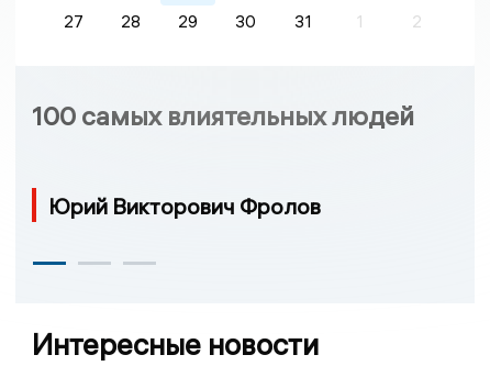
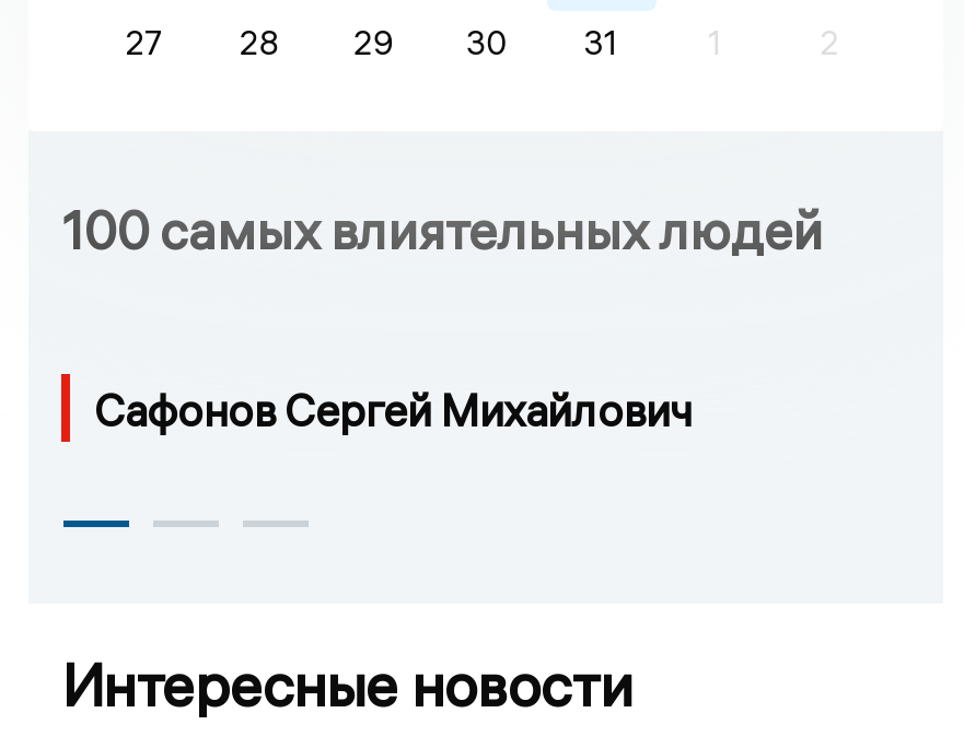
- Юрий Викторович Фролов
+ Сафонов Сергей Михайлович
